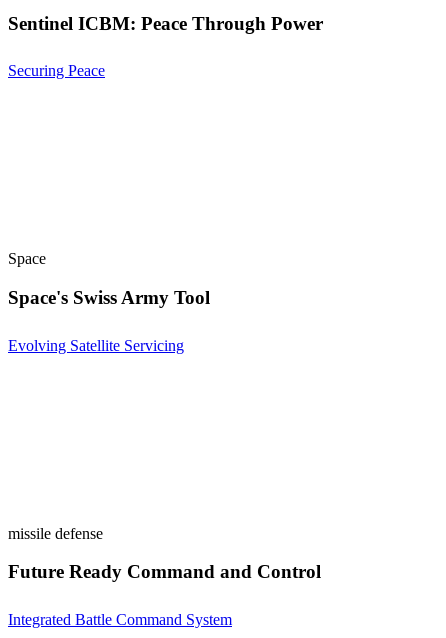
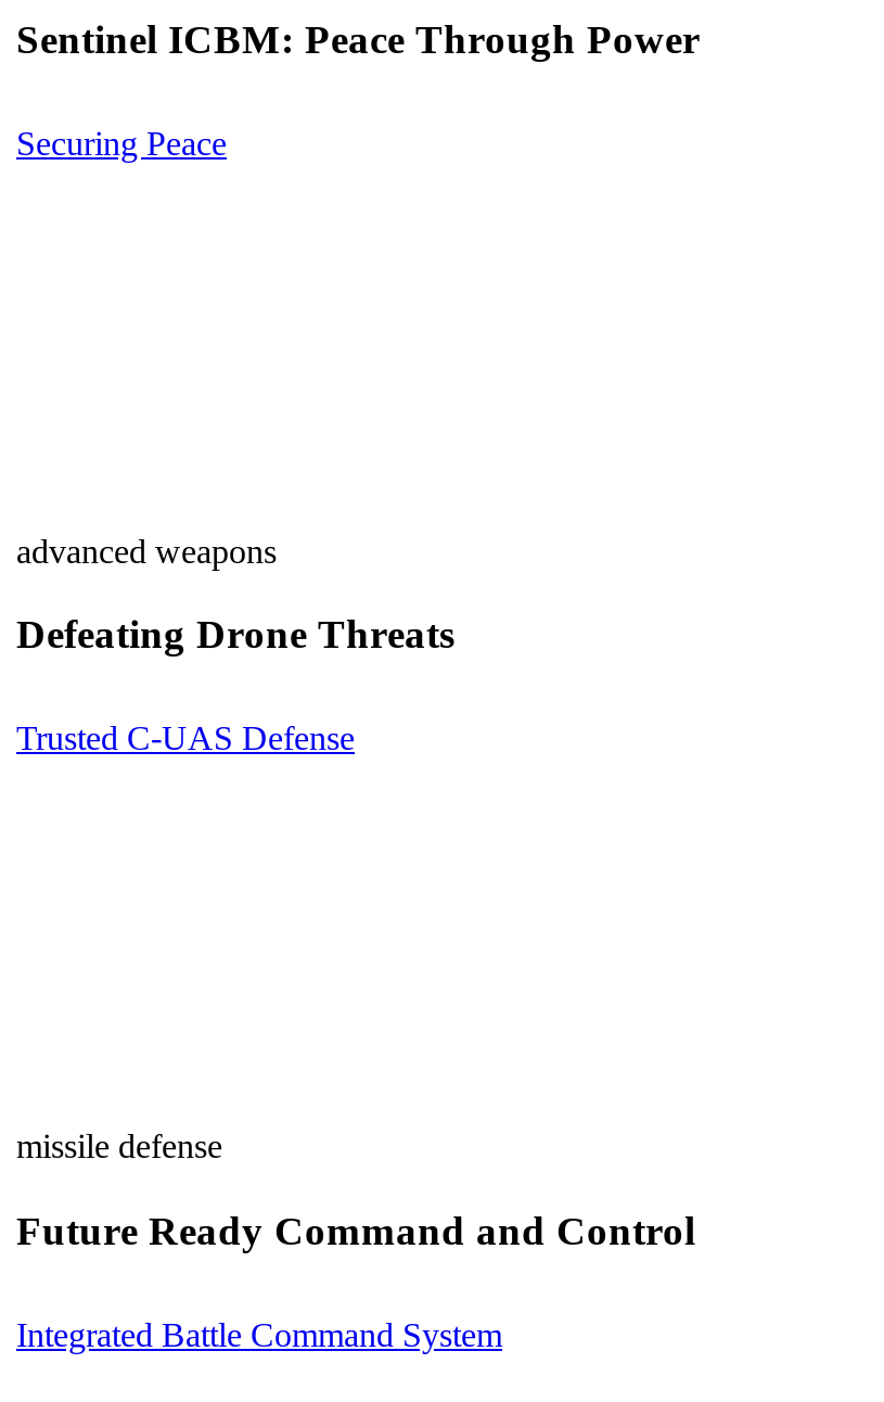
- Space
+ advanced weapons

- Space's Swiss Army Tool
+ Defeating Drone Threats

- Evolving Satellite Servicing
+ Trusted C-UAS Defense
